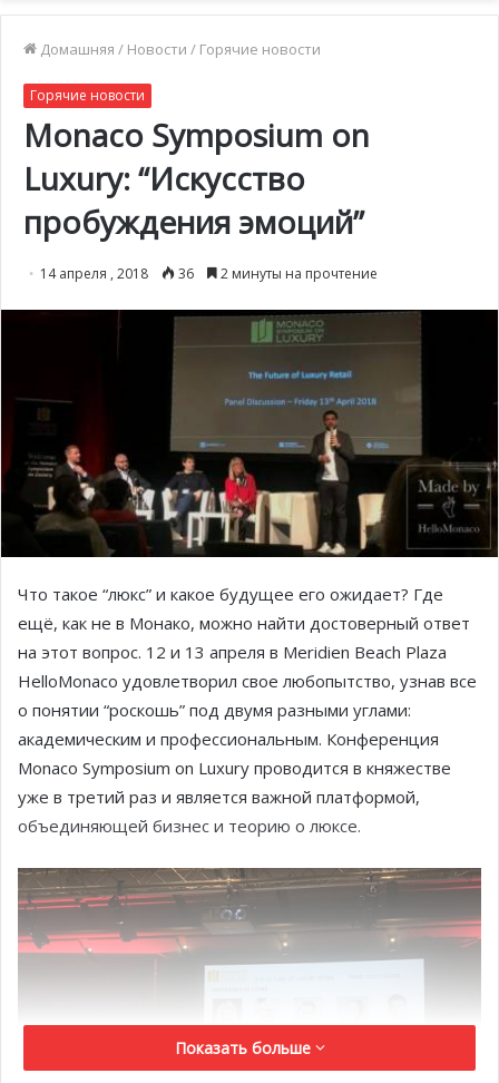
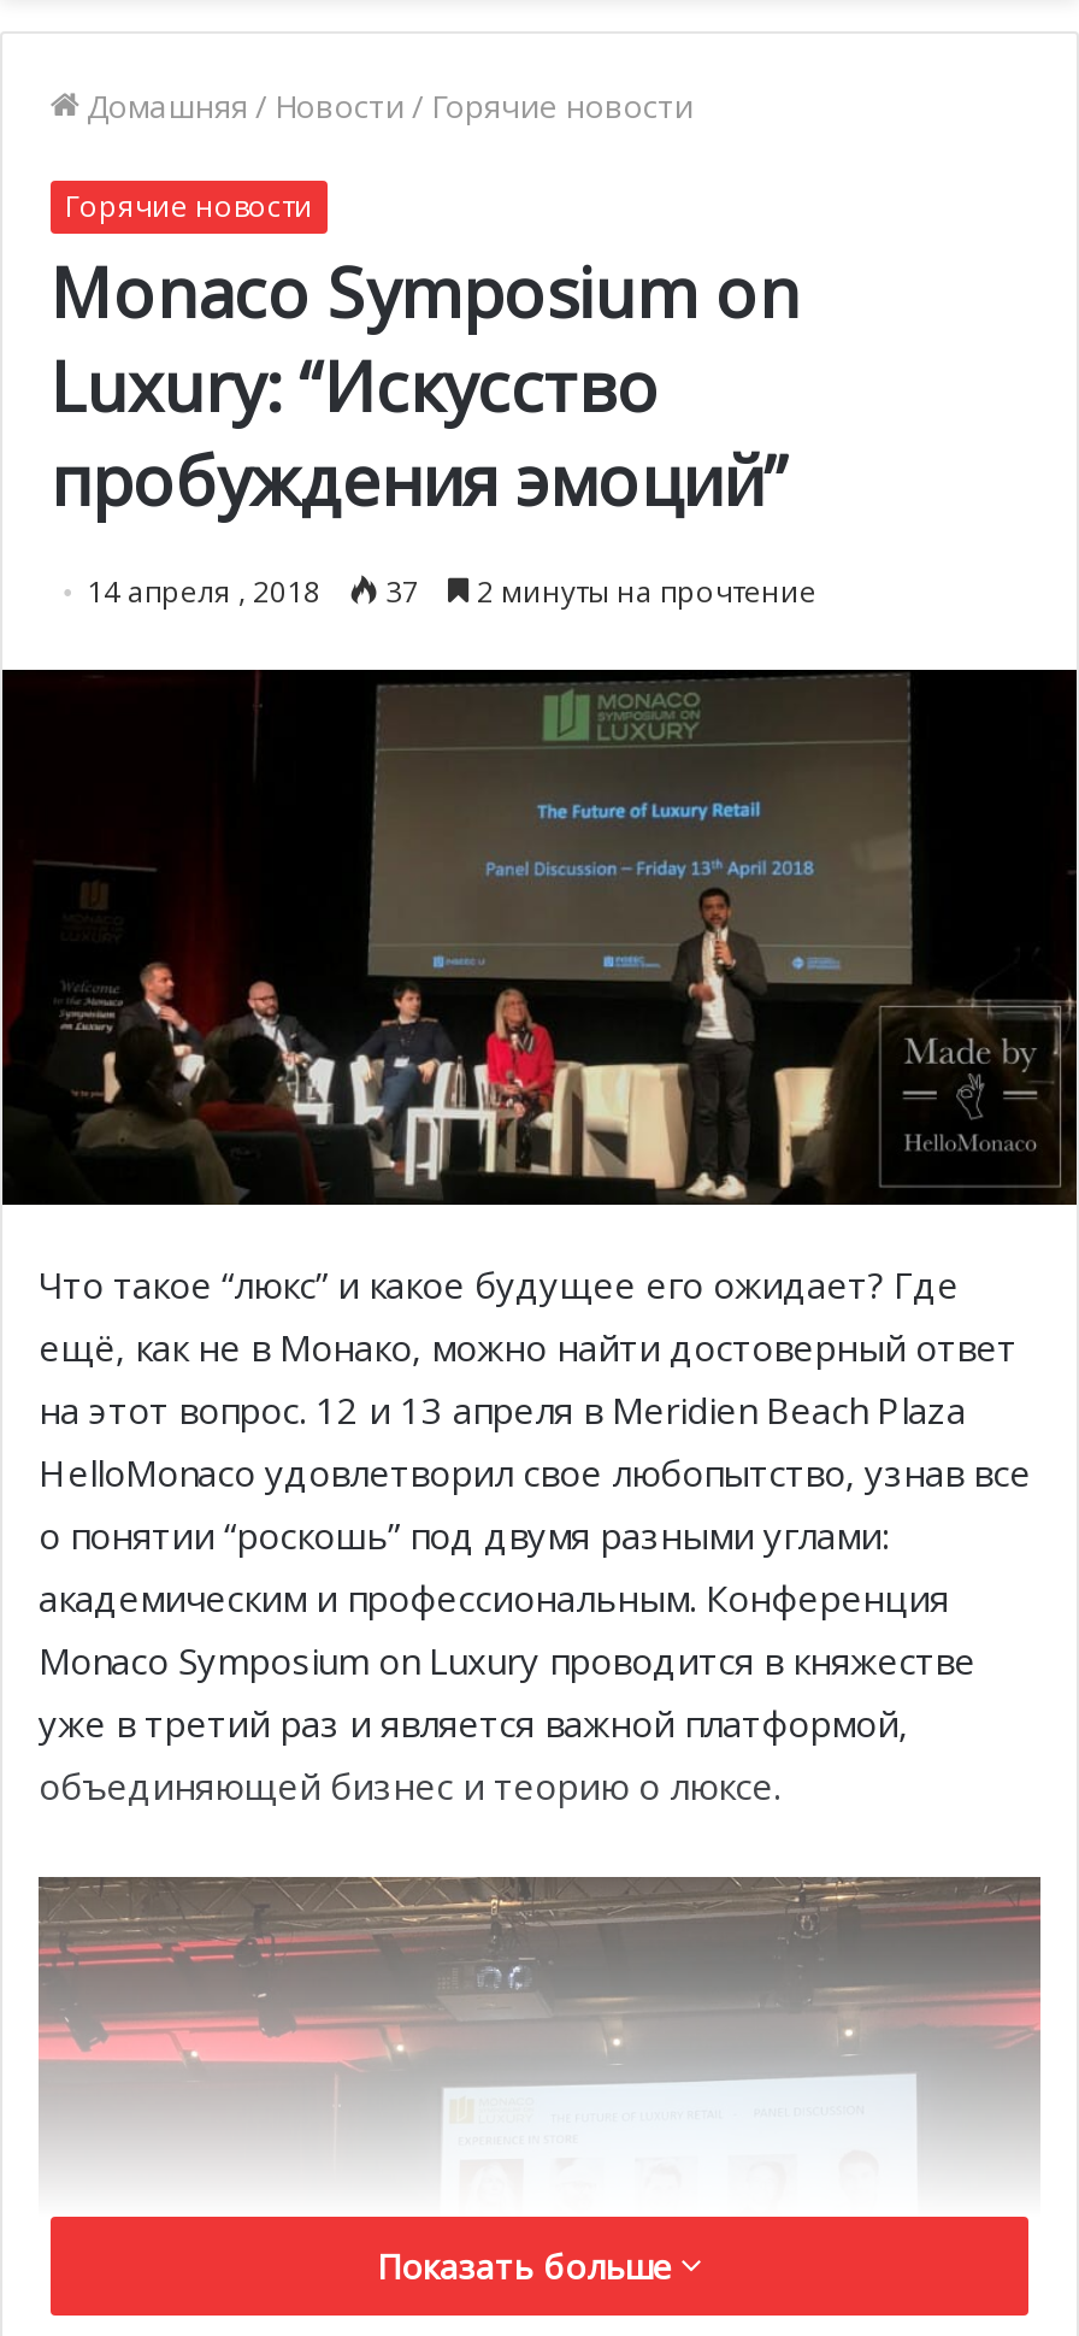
- 36
+ 37
